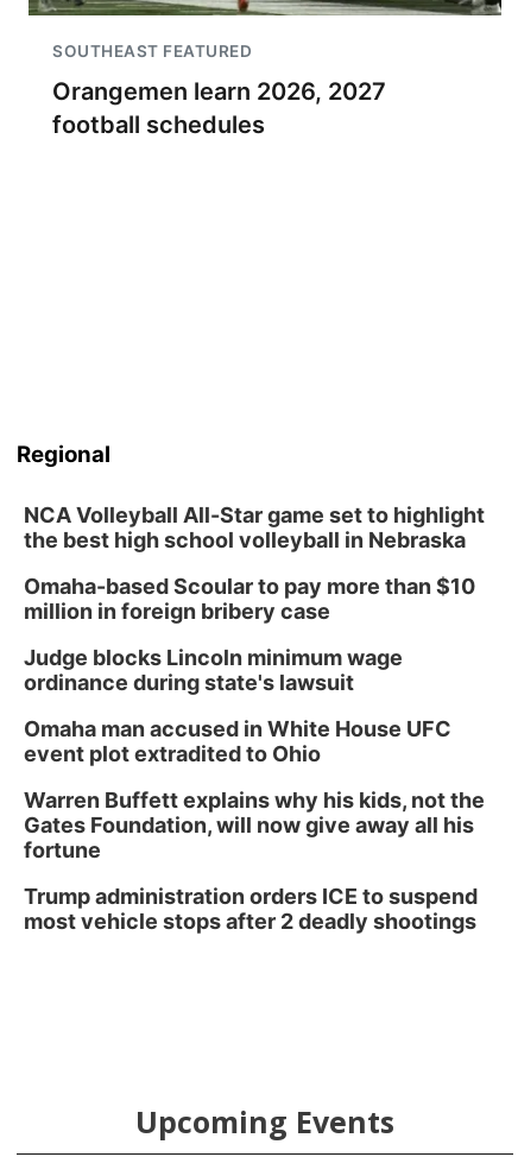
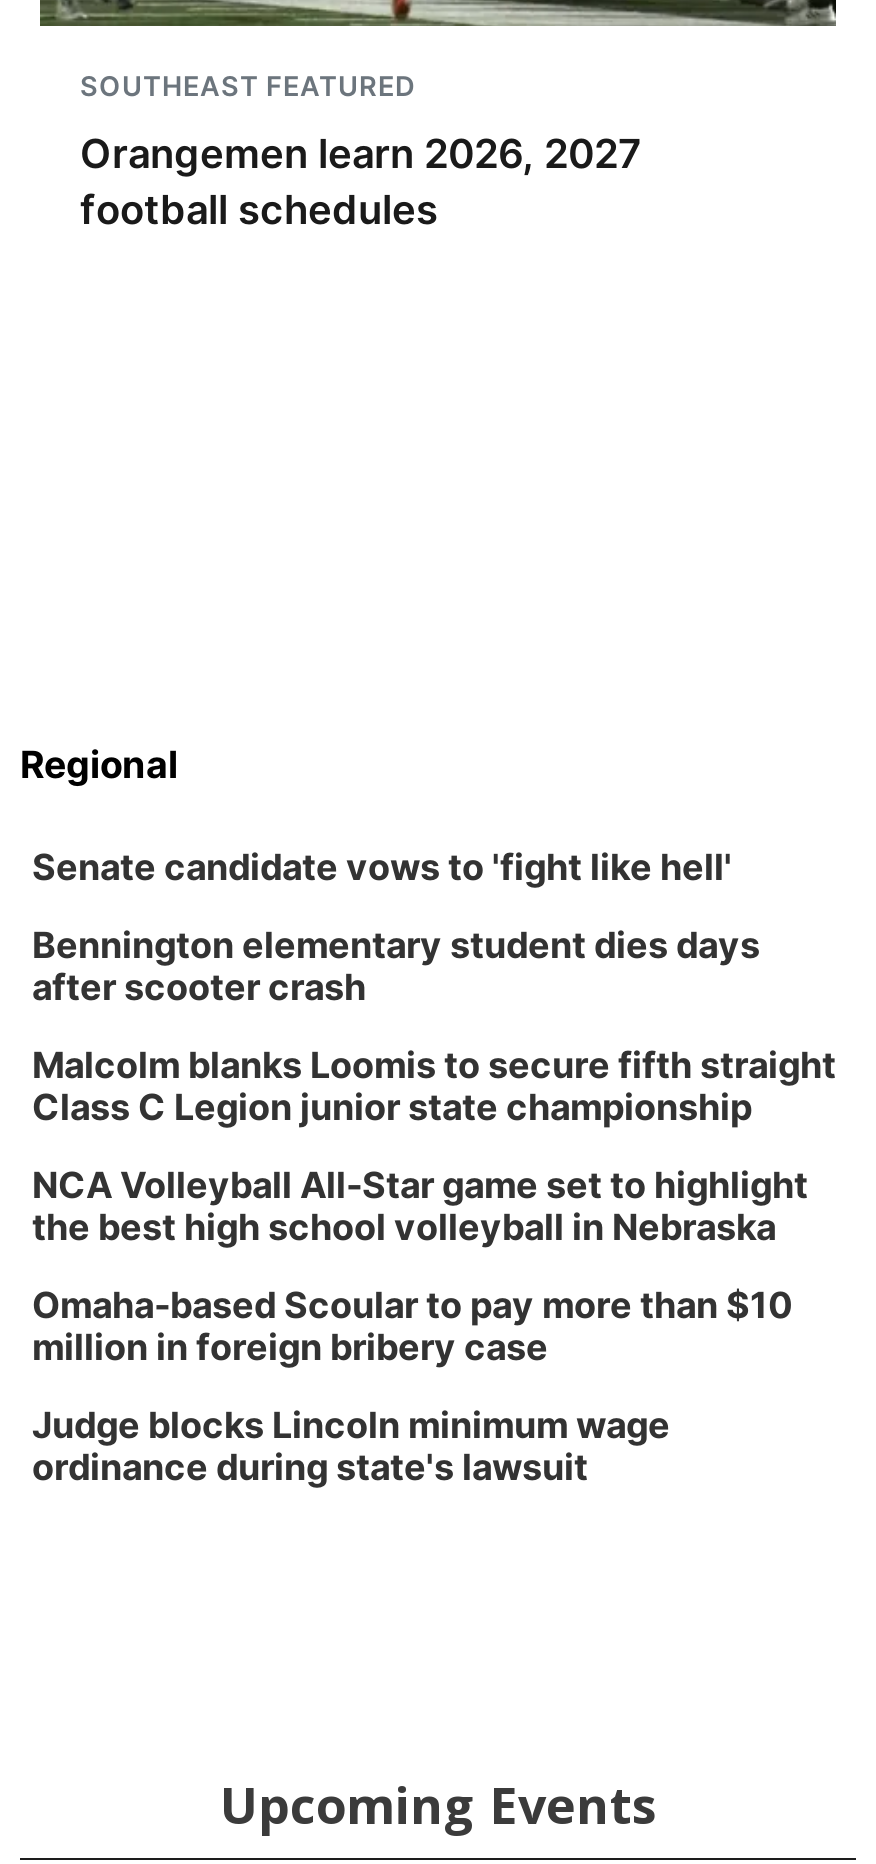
+ Senate candidate vows to 'fight like hell'
+ Bennington elementary student dies days
+ after scooter crash
+ Malcolm blanks Loomis to secure fifth straight
+ Class C Legion junior state championship

moved down: NCA Volleyball All-Star game set to highlight | the best high school volleyball in Nebraska | Omaha-based Scoular to pay more than $10 | million in foreign bribery case | Judge blocks Lincoln minimum wage | ordinance during state's lawsuit

- Omaha man accused in White House UFC
- event plot extradited to Ohio
- Warren Buffett explains why his kids, not the
- Gates Foundation, will now give away all his
- fortune
- Trump administration orders ICE to suspend
- most vehicle stops after 2 deadly shootings
